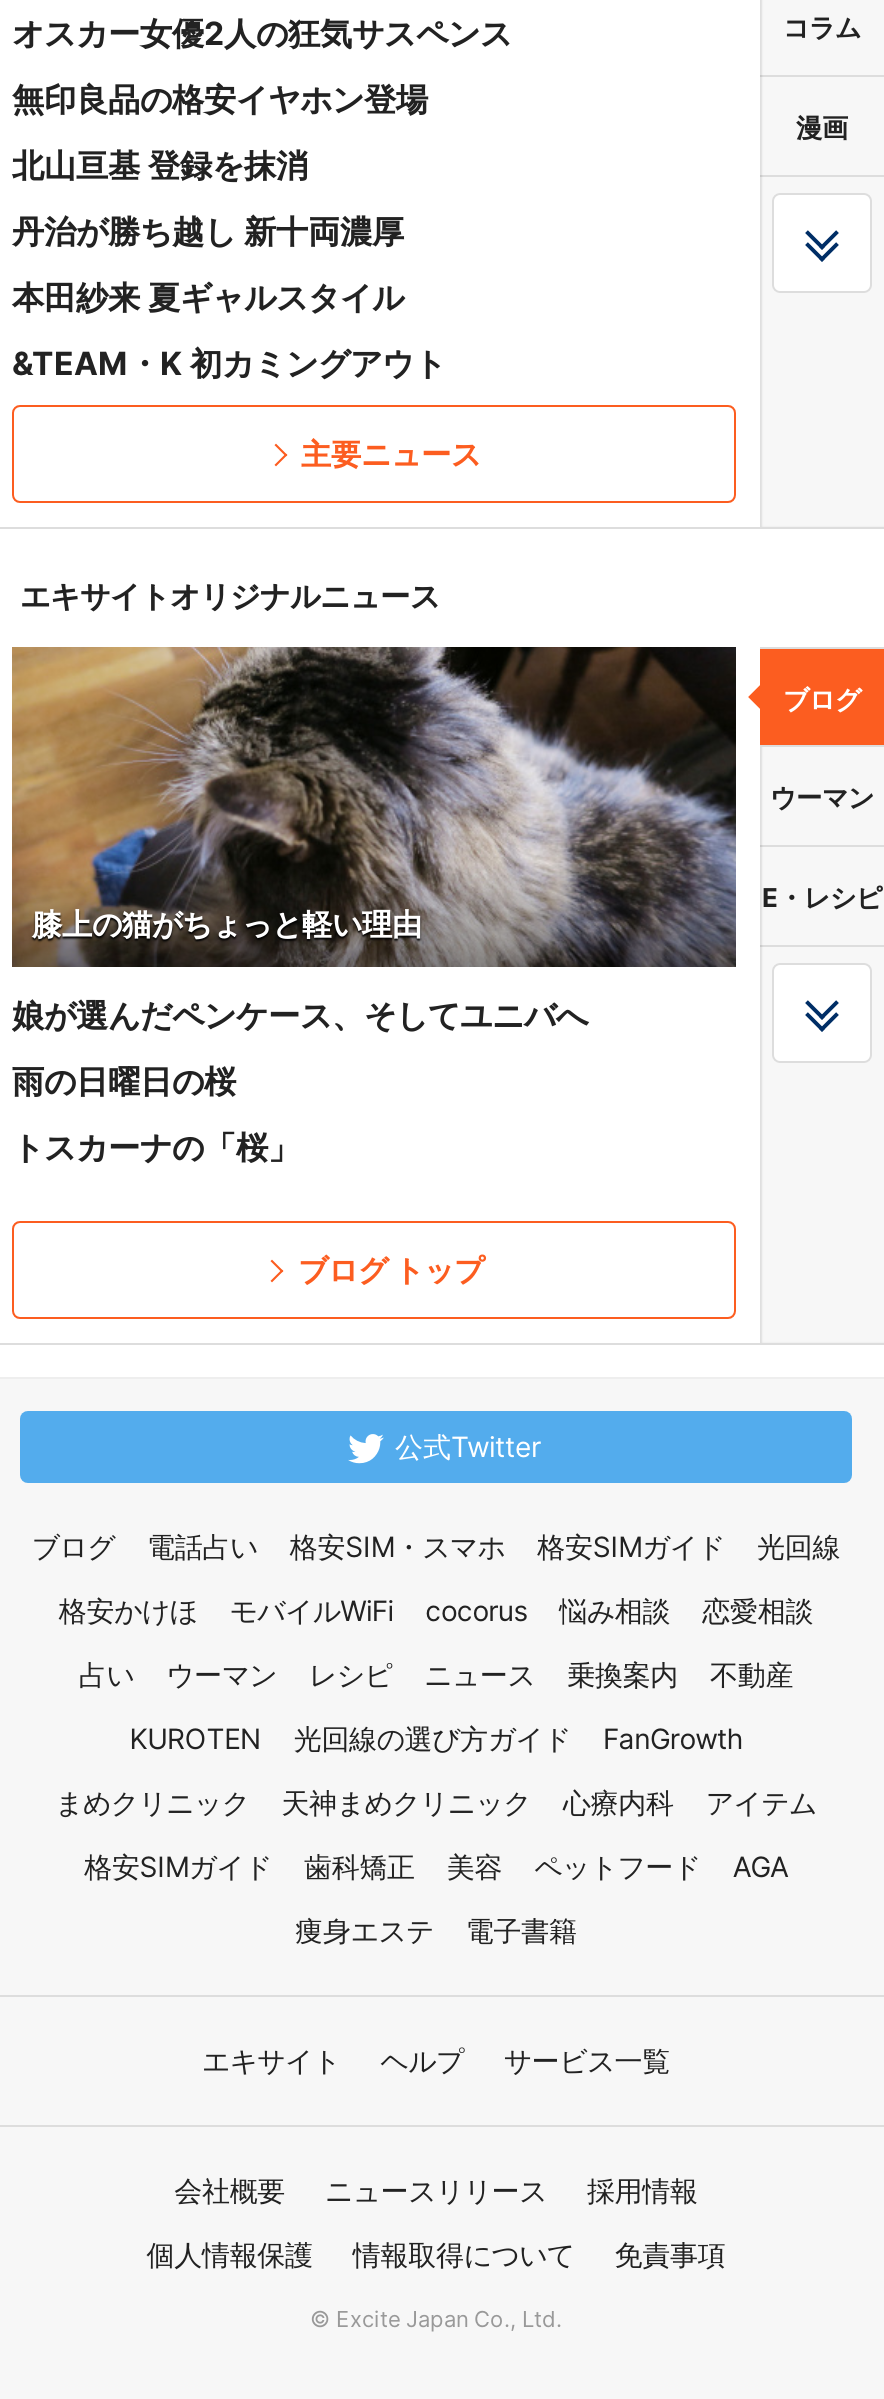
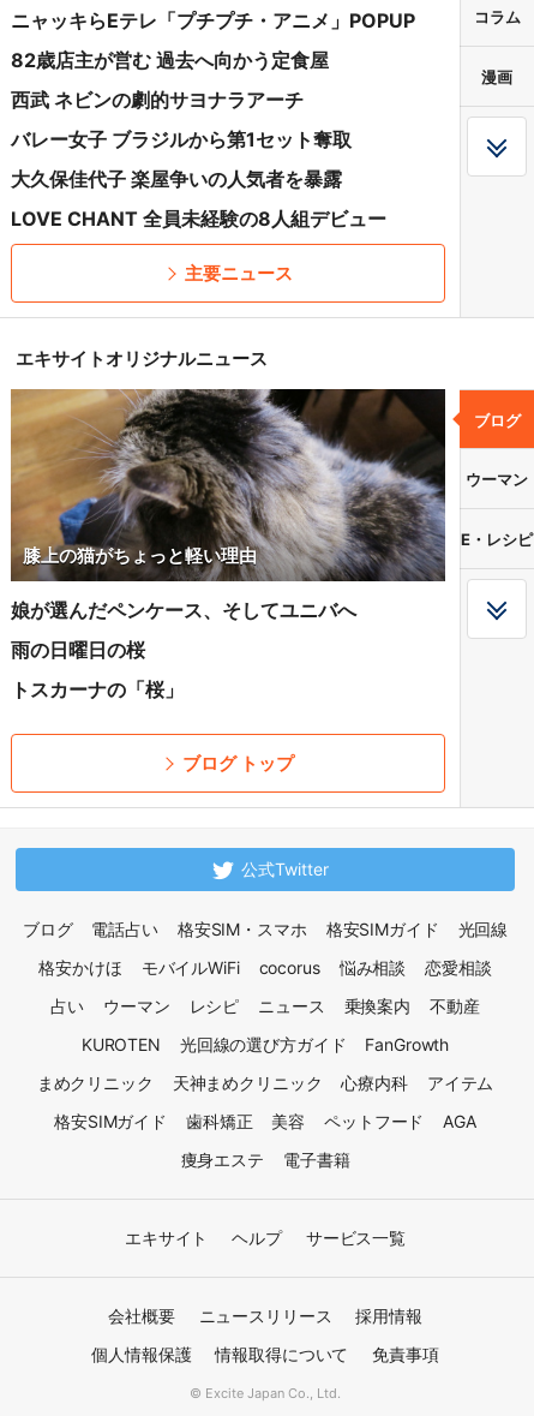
- オスカー女優2人の狂気サスペンス
+ ニャッキらEテレ「プチプチ・アニメ」POPUP

- 無印良品の格安イヤホン登場
+ 82歳店主が営む 過去へ向かう定食屋

- 北山亘基 登録を抹消
+ 西武 ネビンの劇的サヨナラアーチ

- 丹治が勝ち越し 新十両濃厚
+ バレー女子 ブラジルから第1セット奪取

- 本田紗来 夏ギャルスタイル
+ 大久保佳代子 楽屋争いの人気者を暴露

- &TEAM・K 初カミングアウト
+ LOVE CHANT 全員未経験の8人組デビュー
